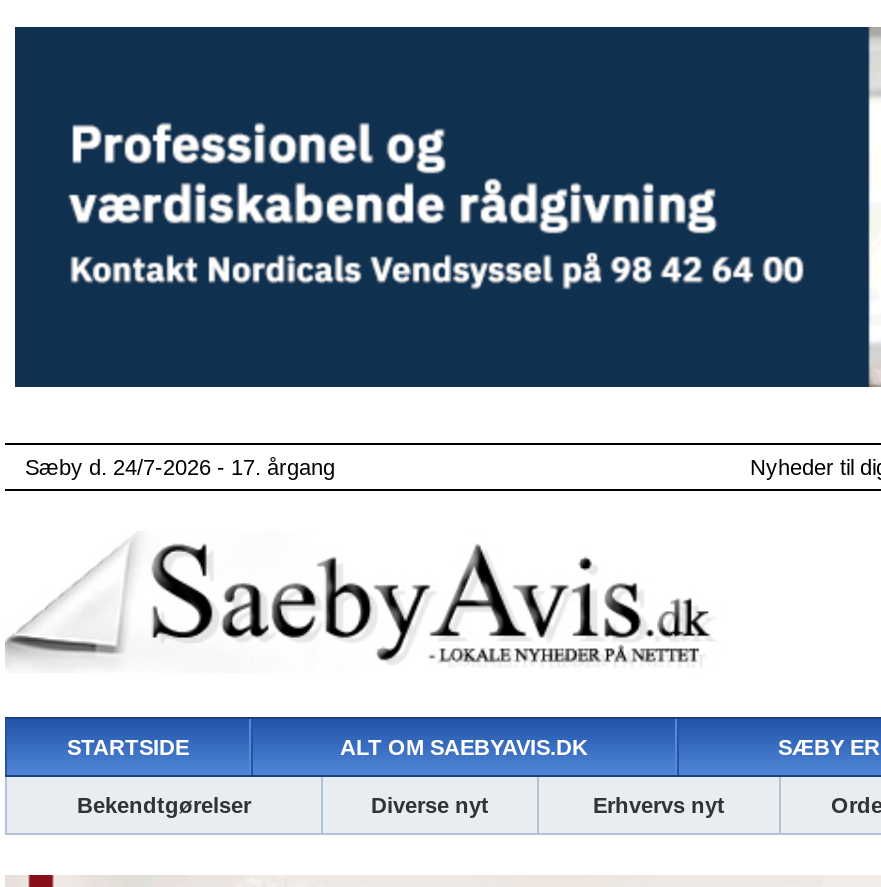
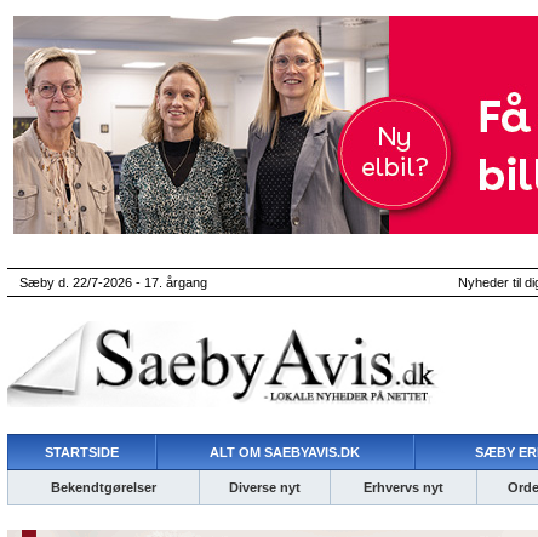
- [image]
- Sæby d. 24/7-2026 - 17. årgang
+ [image]
+ Sæby d. 22/7-2026 - 17. årgang
